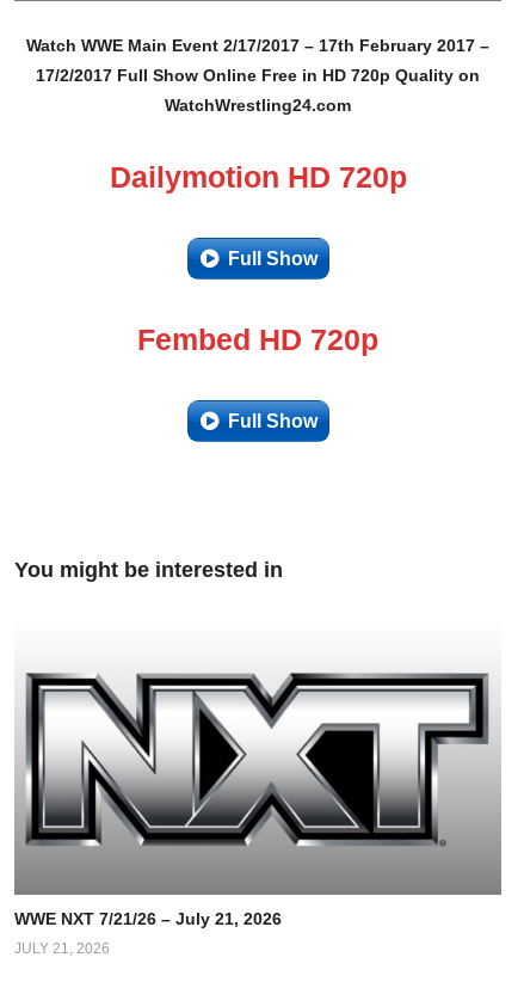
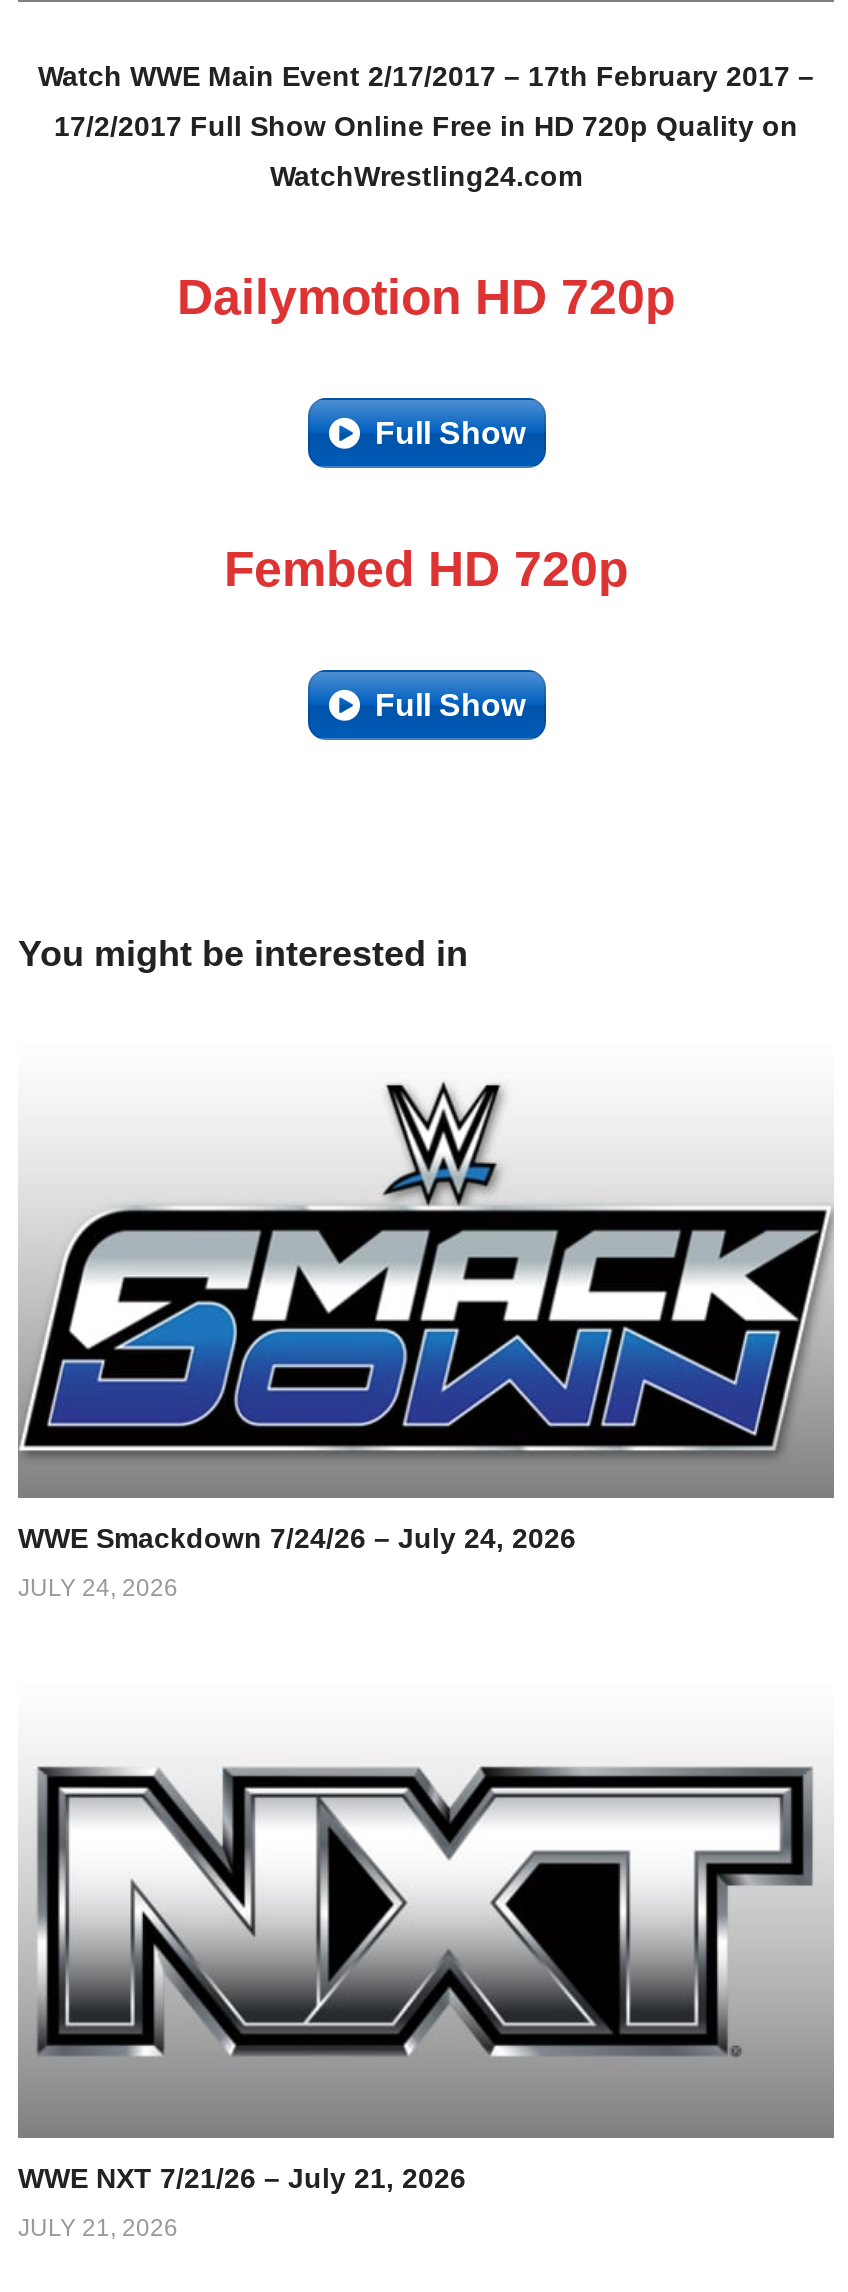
+ [image]
+ WWE Smackdown 7/24/26 – July 24, 2026
+ JULY 24, 2026
